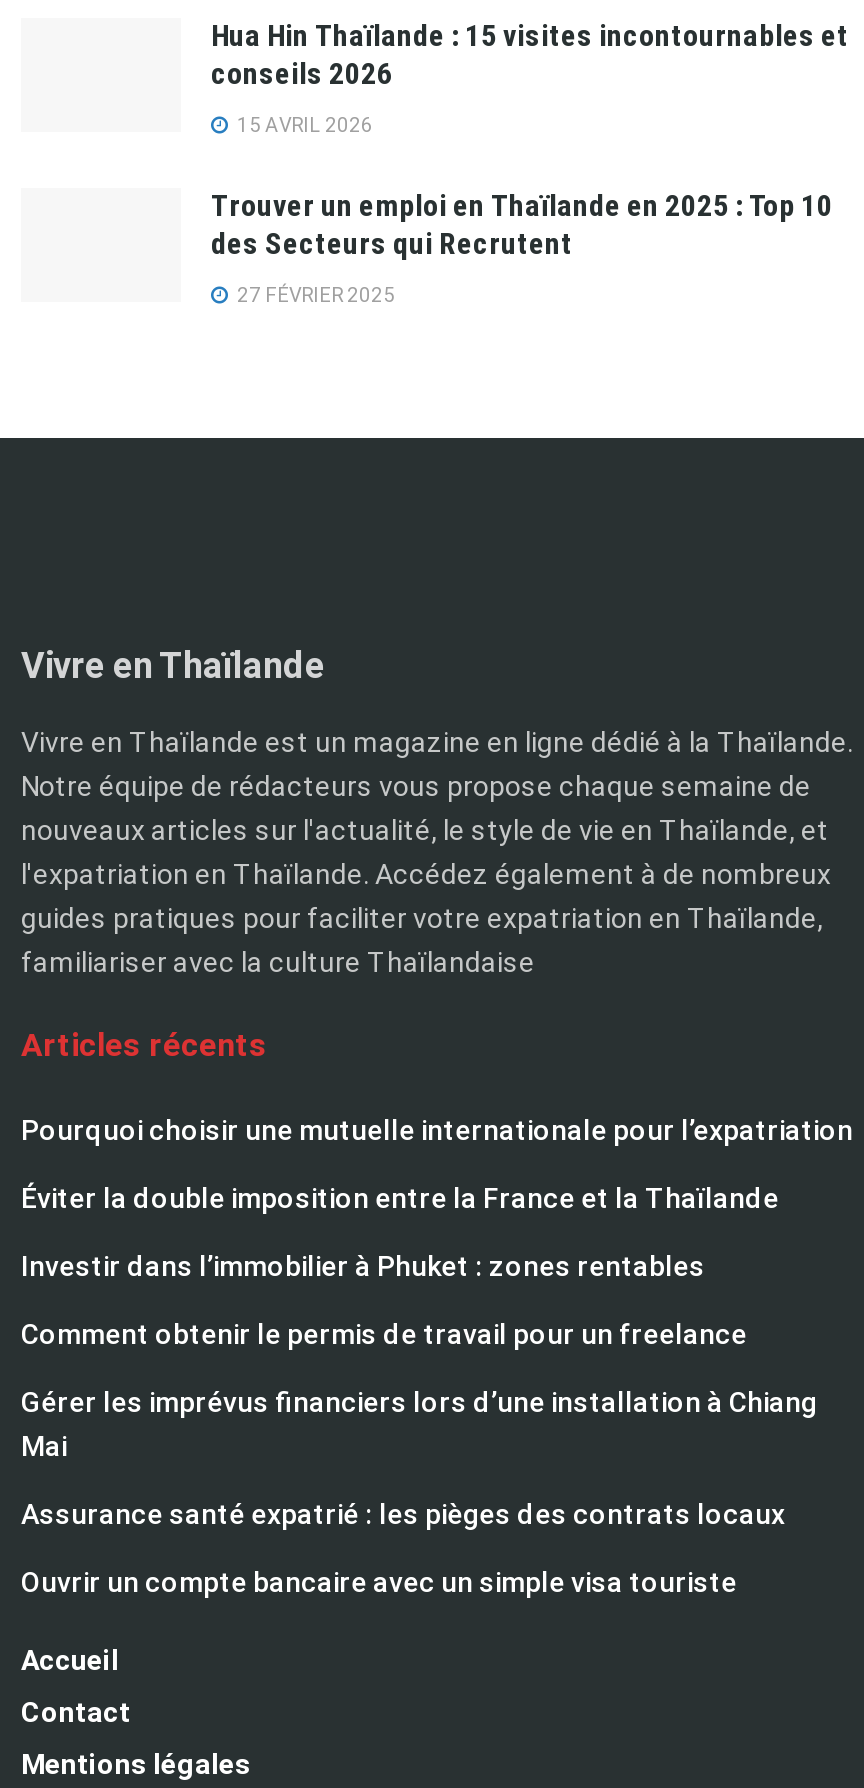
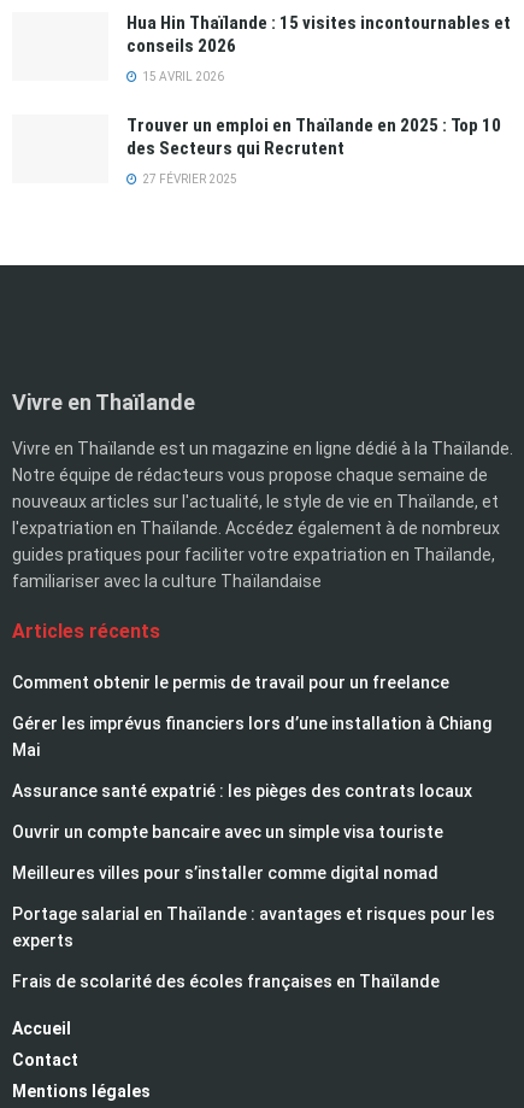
- Pourquoi choisir une mutuelle internationale pour l’expatriation
- Éviter la double imposition entre la France et la Thaïlande
- Investir dans l’immobilier à Phuket : zones rentables

moved up: Comment obtenir le permis de travail pour un freelance | Gérer les imprévus financiers lors d’une installation à Chiang | Mai | Assurance santé expatrié : les pièges des contrats locaux | Ouvrir un compte bancaire avec un simple visa touriste

+ Meilleures villes pour s’installer comme digital nomad
+ Portage salarial en Thaïlande : avantages et risques pour les
+ experts
+ Frais de scolarité des écoles françaises en Thaïlande
